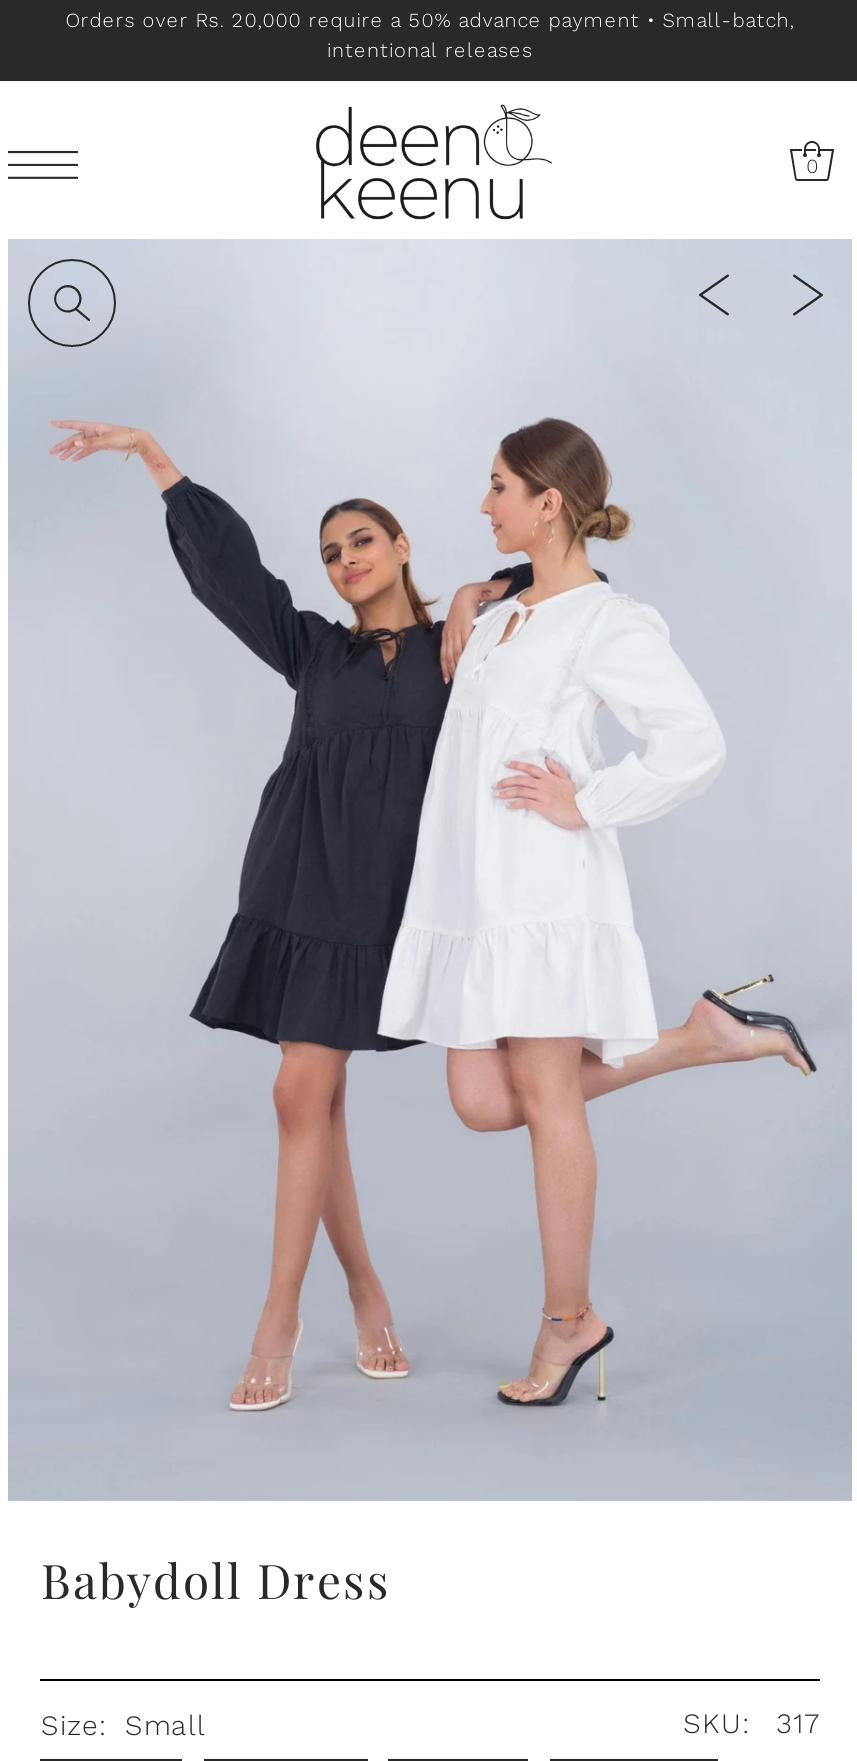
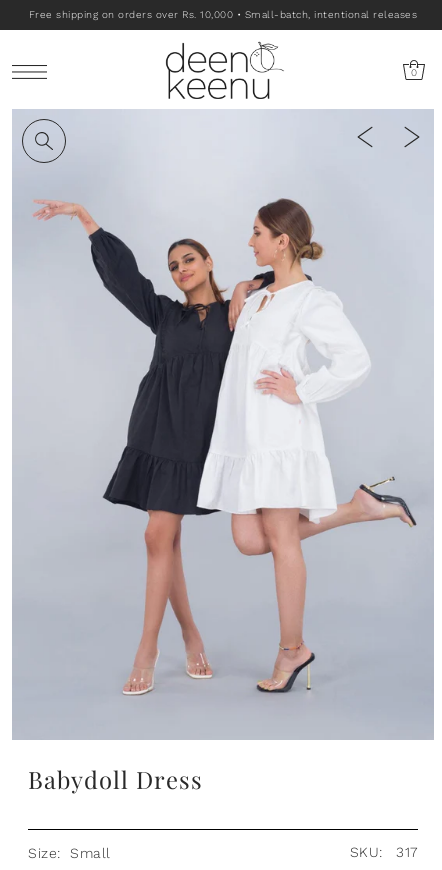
- Orders over Rs. 20,000 require a 50% advance payment • Small-batch,
- intentional releases
+ Free shipping on orders over Rs. 10,000 • Small-batch, intentional releases
